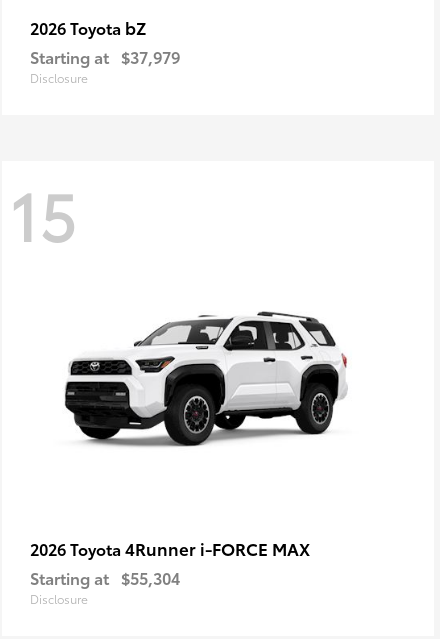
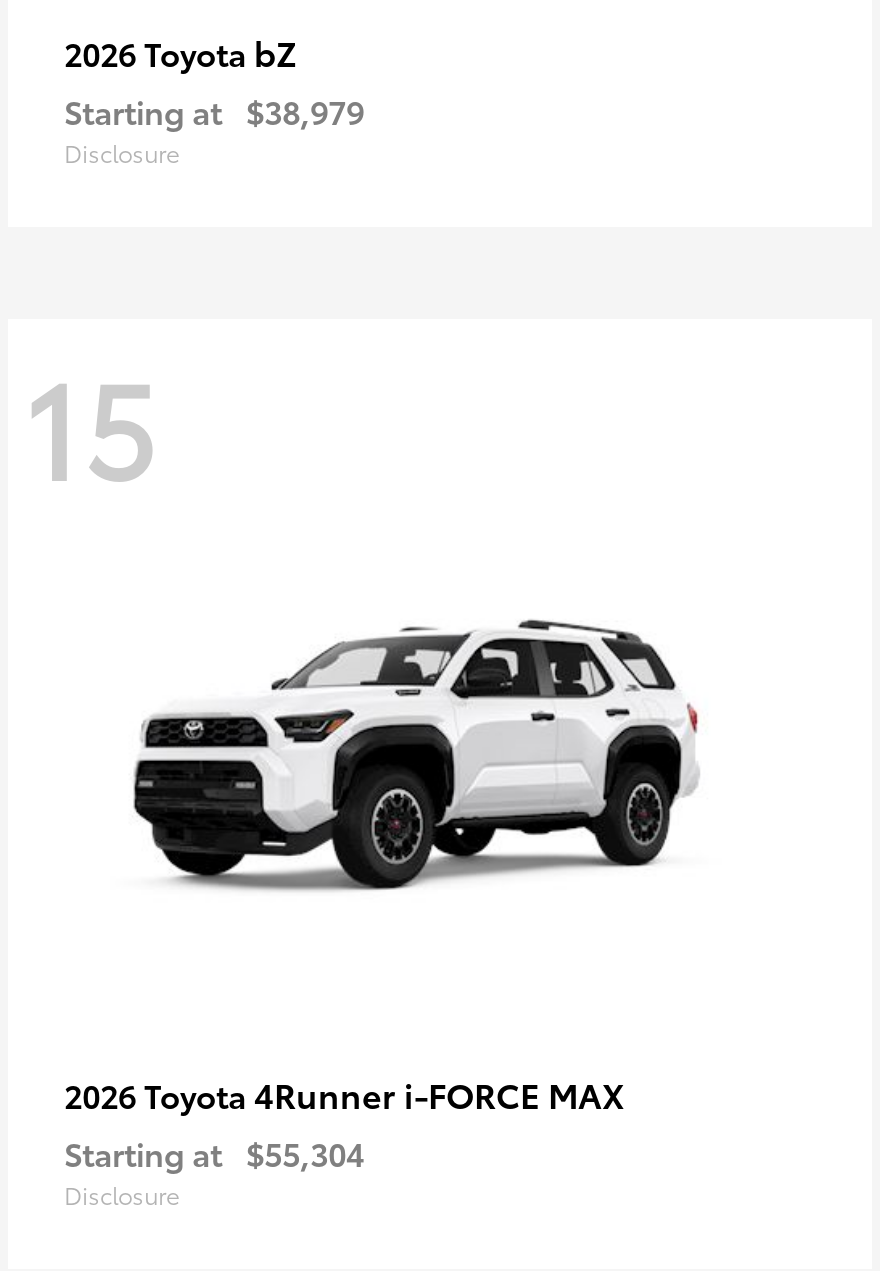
- Starting at $37,979
+ Starting at $38,979
